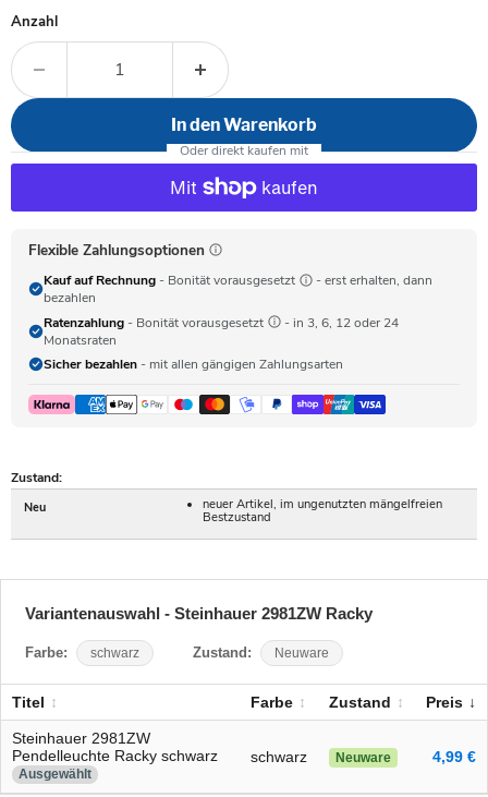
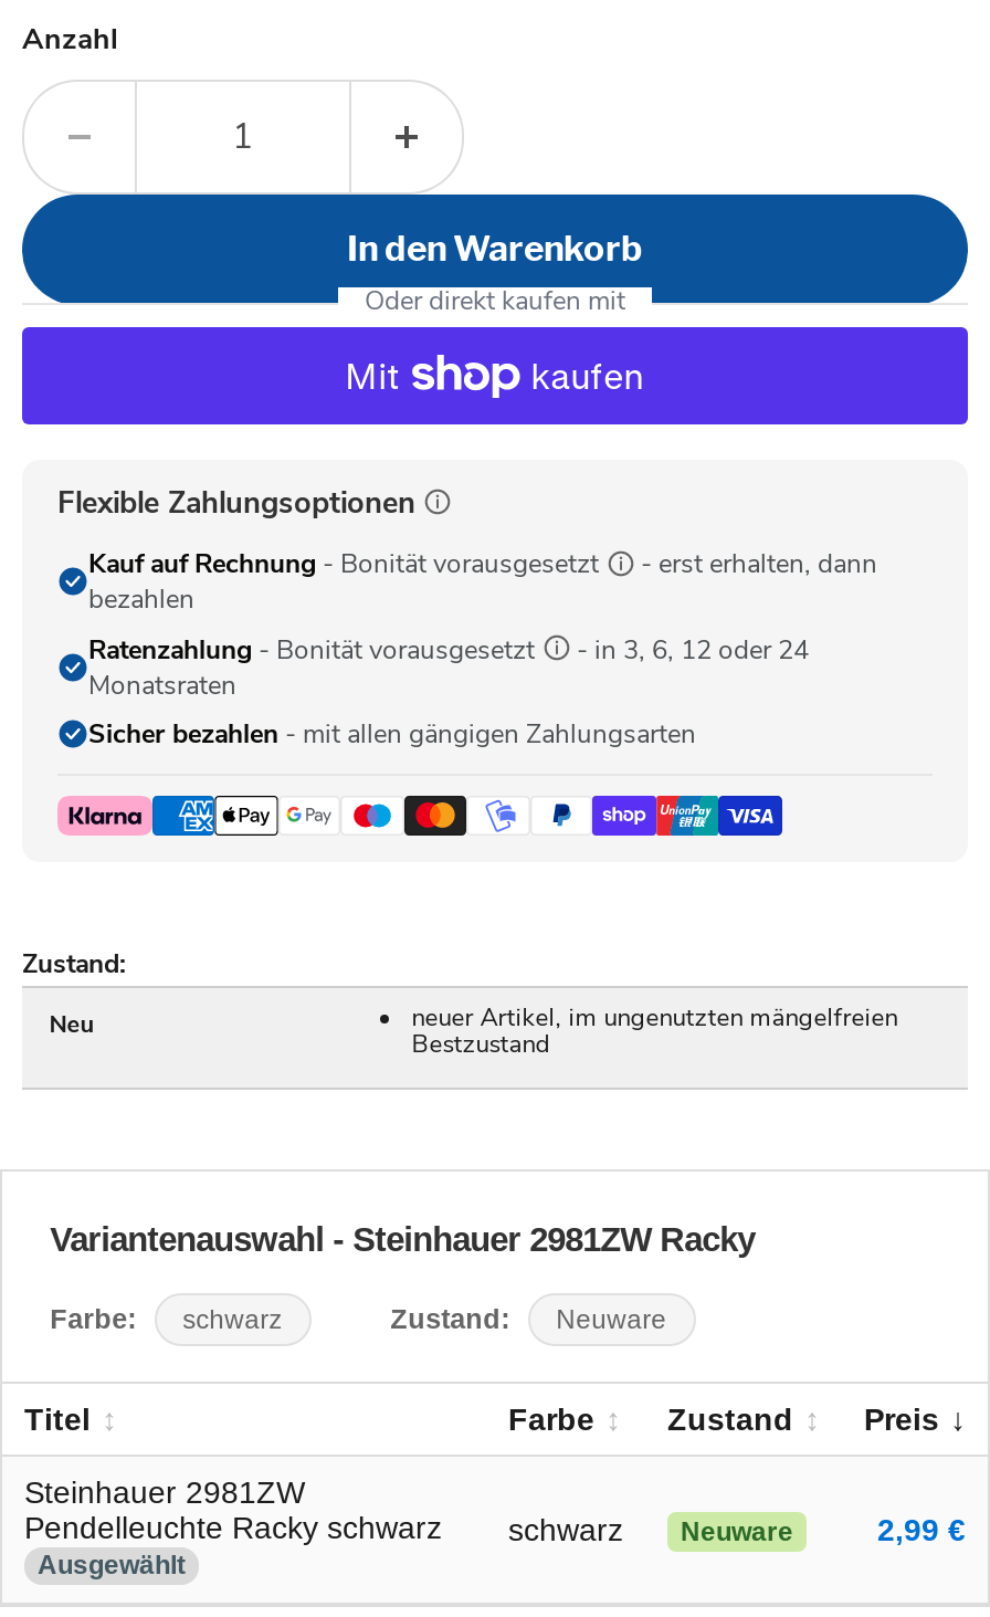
- 4,99 €
+ 2,99 €
